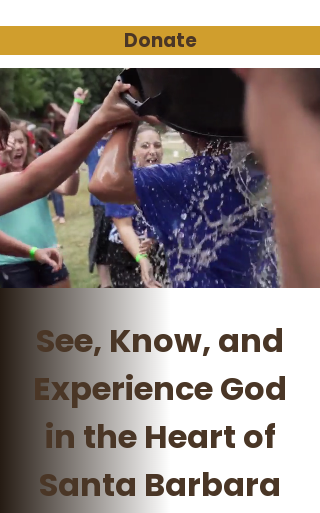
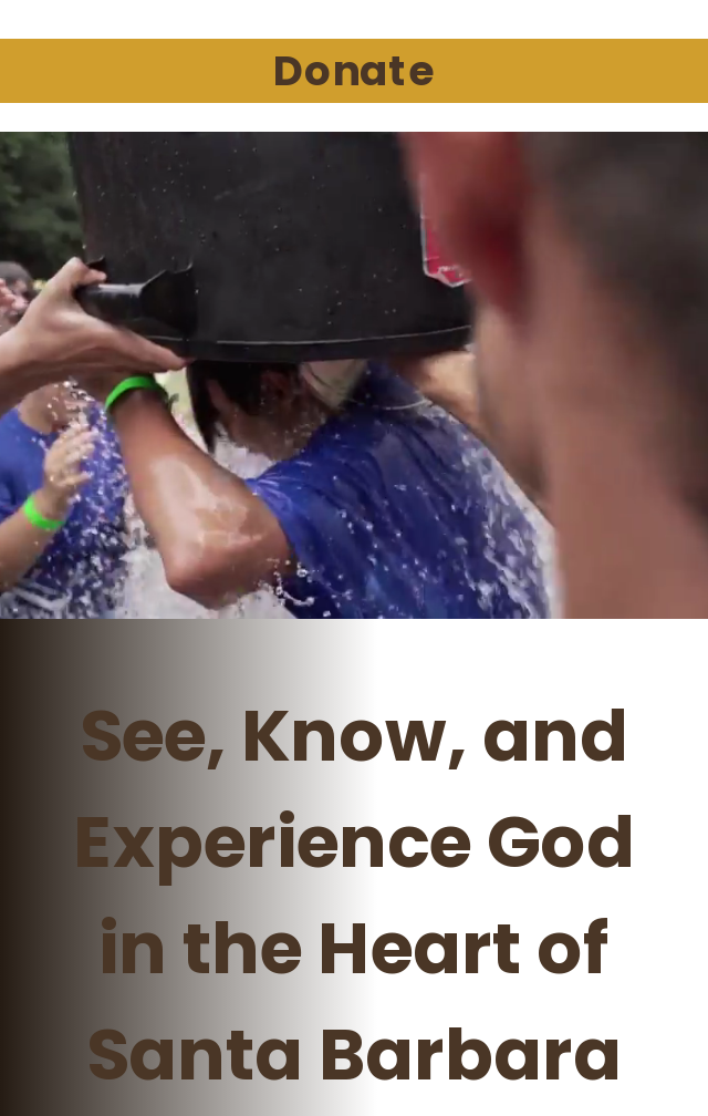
- [image]
+ [image]
